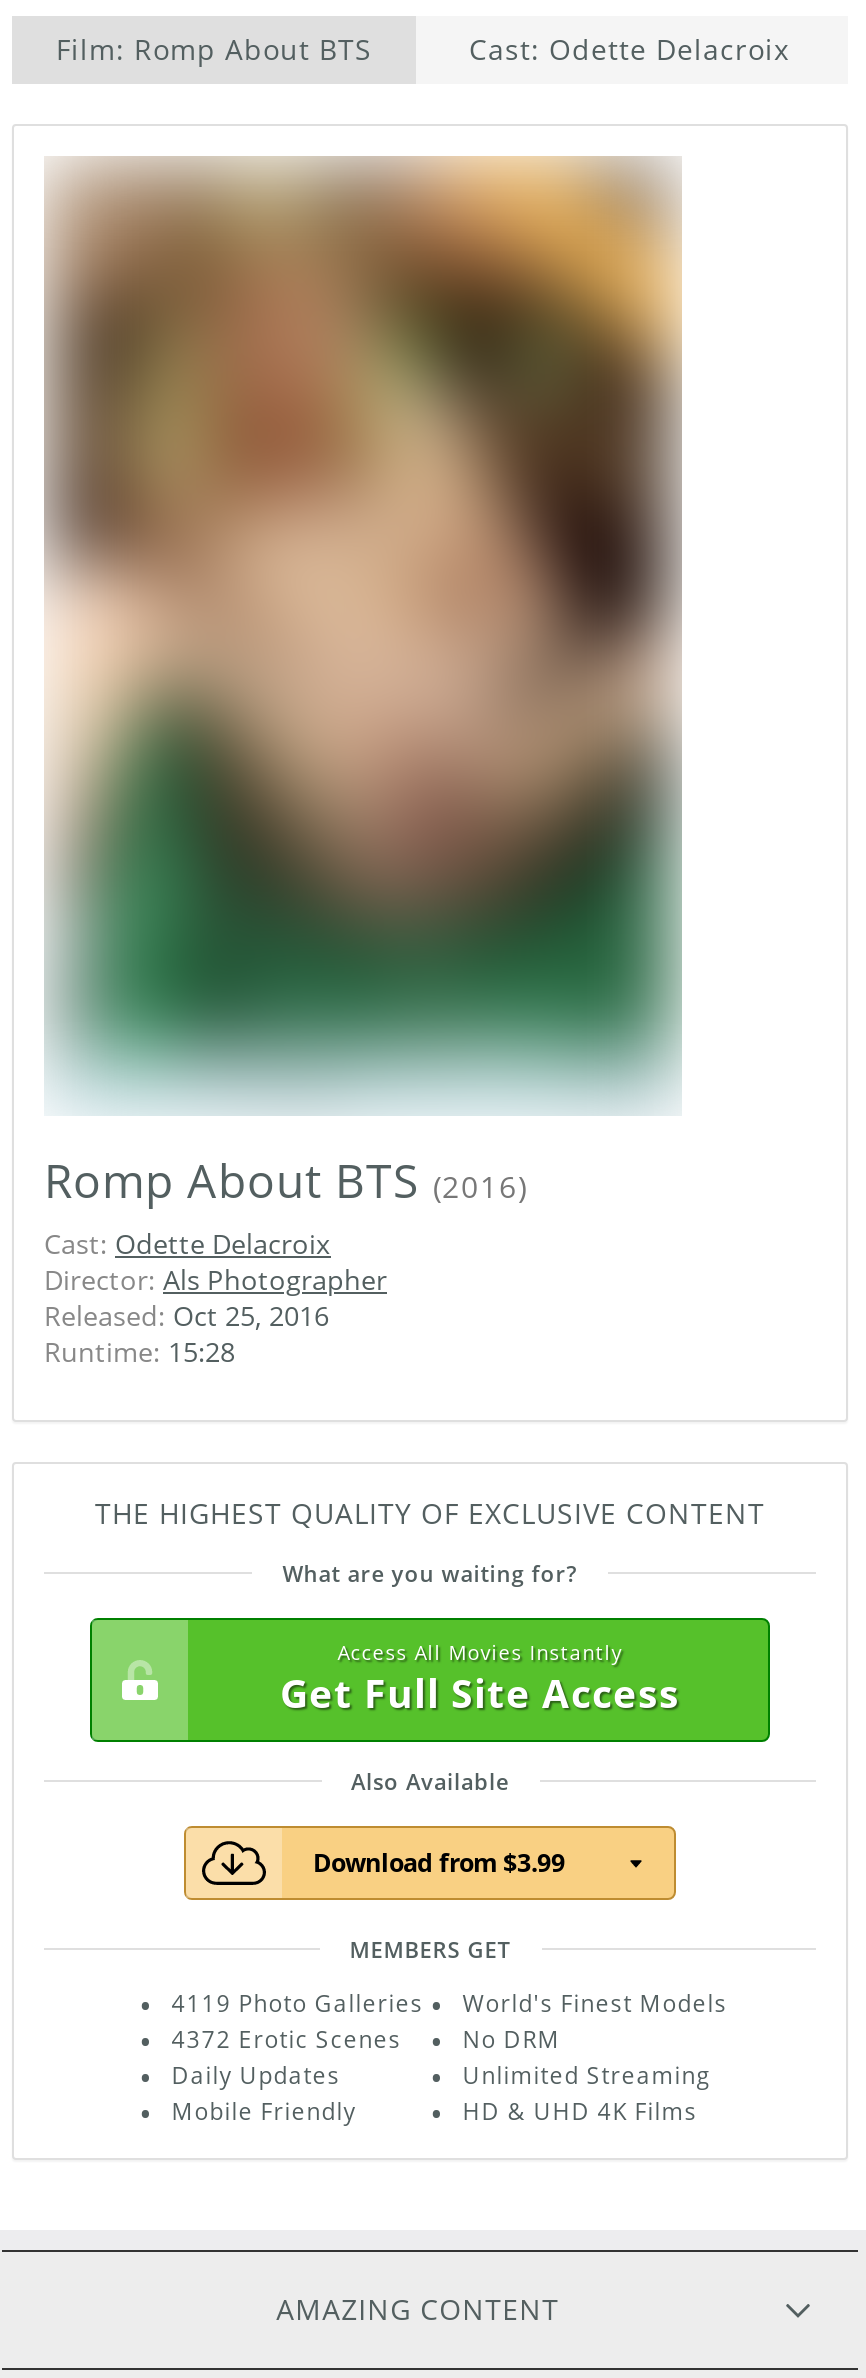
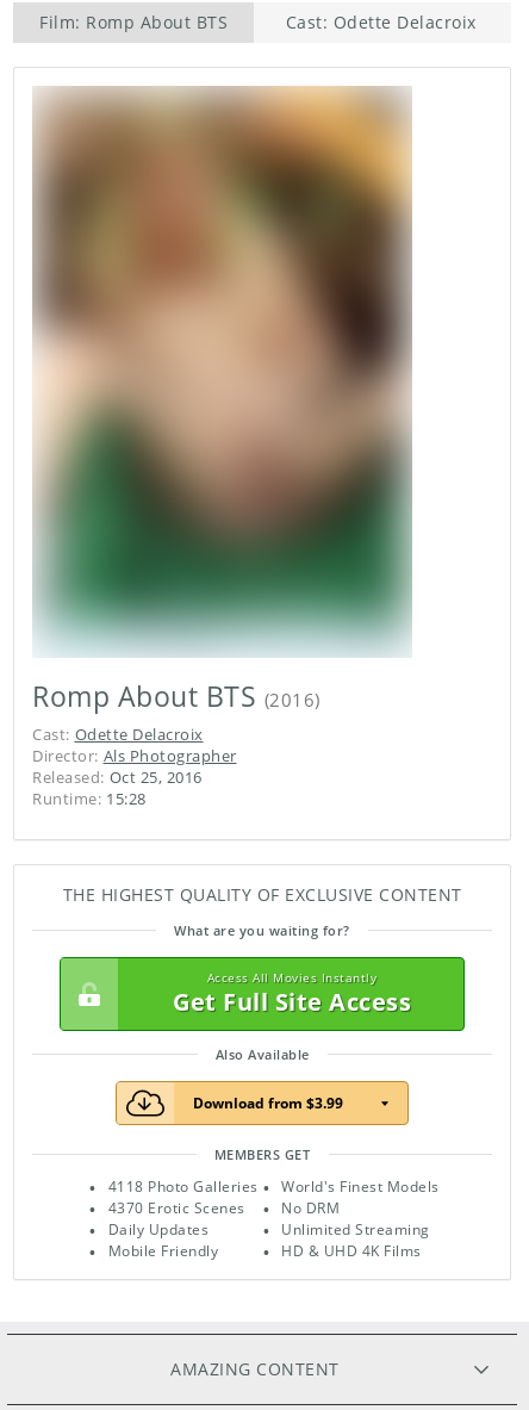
- 4119 Photo Galleries
+ 4118 Photo Galleries

- 4372 Erotic Scenes
+ 4370 Erotic Scenes
